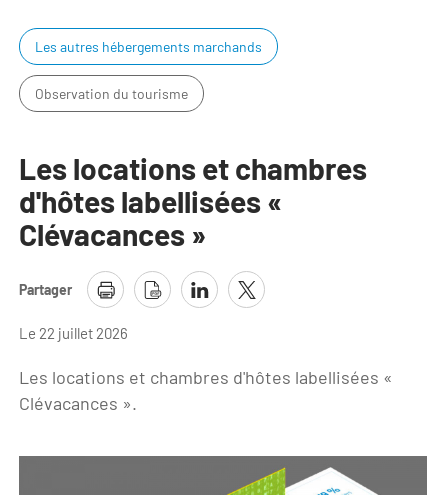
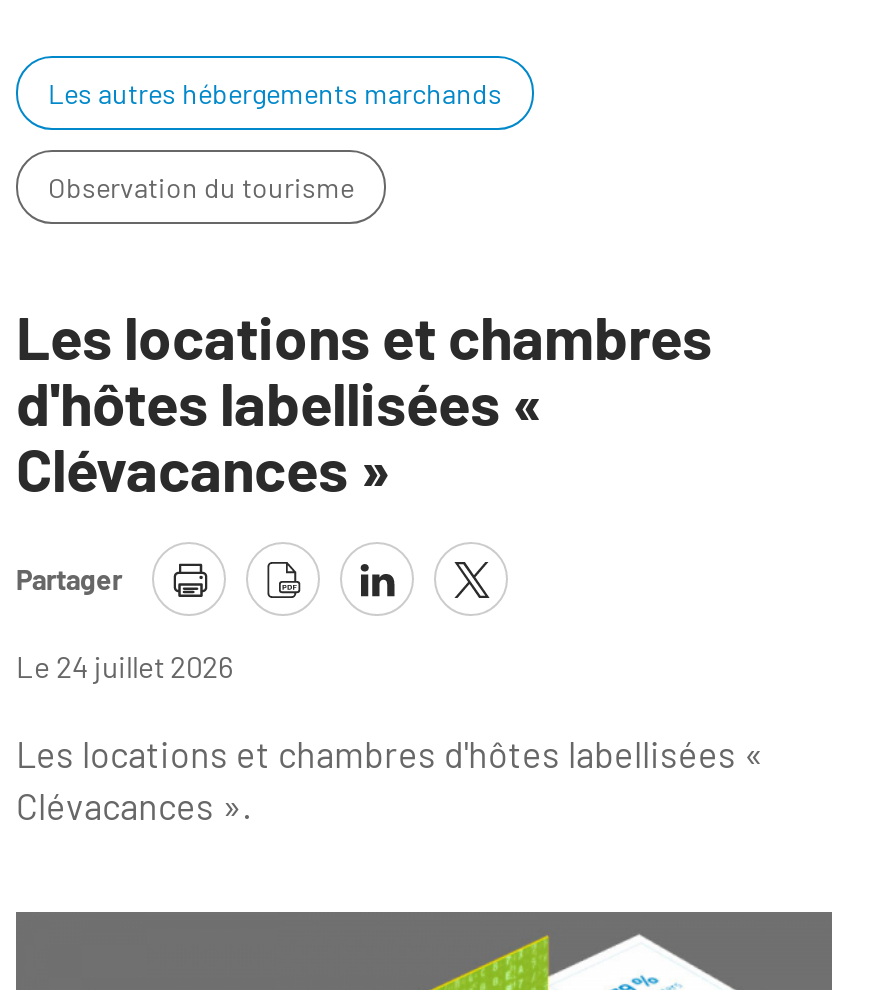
- Le 22 juillet 2026
+ Le 24 juillet 2026
